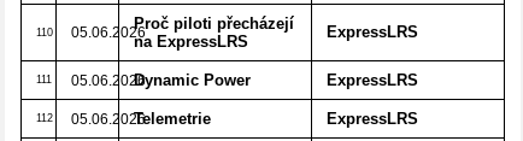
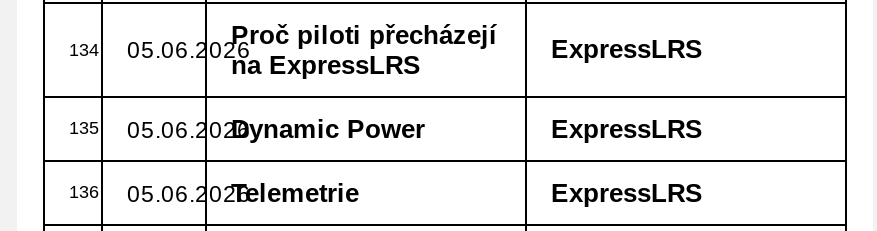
- 110
+ 134

- 111
+ 135

- 112
+ 136
